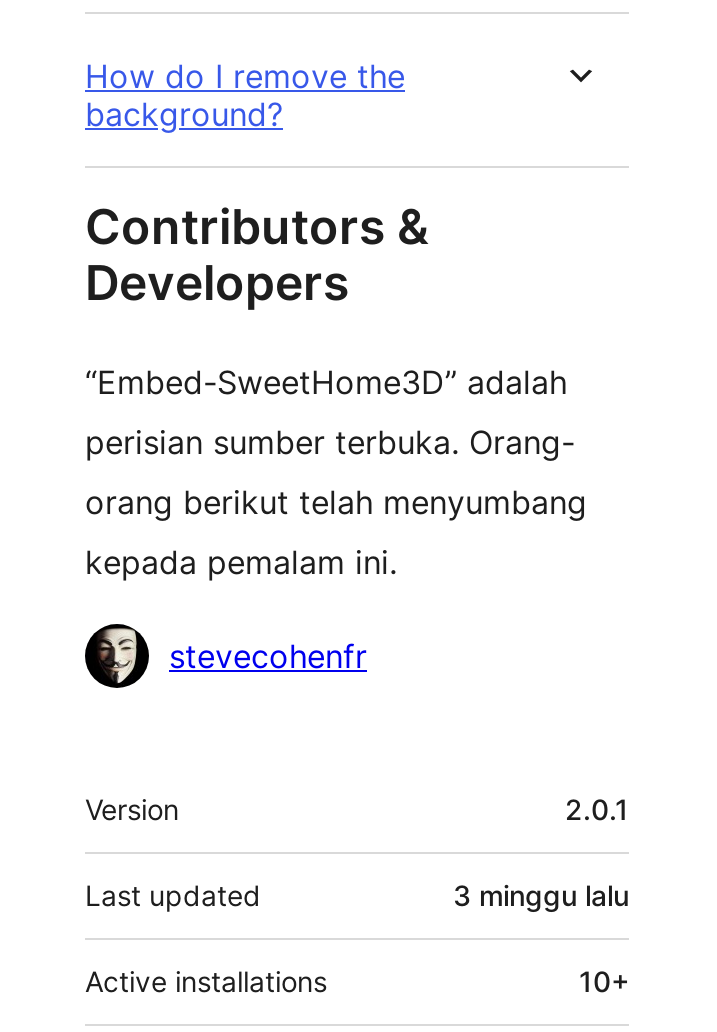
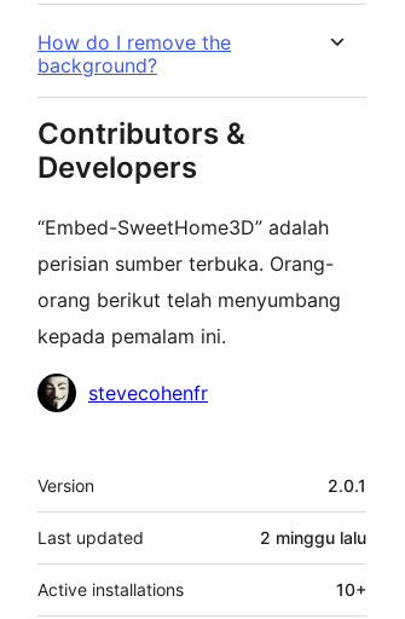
- 3 minggu lalu
+ 2 minggu lalu
